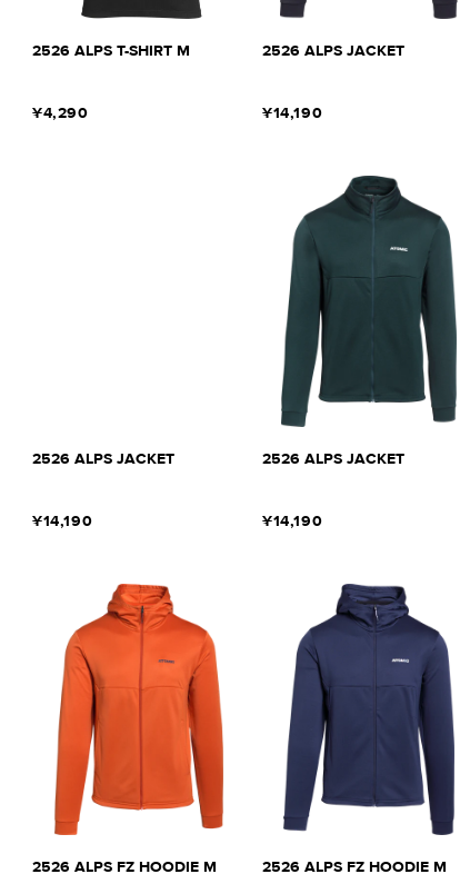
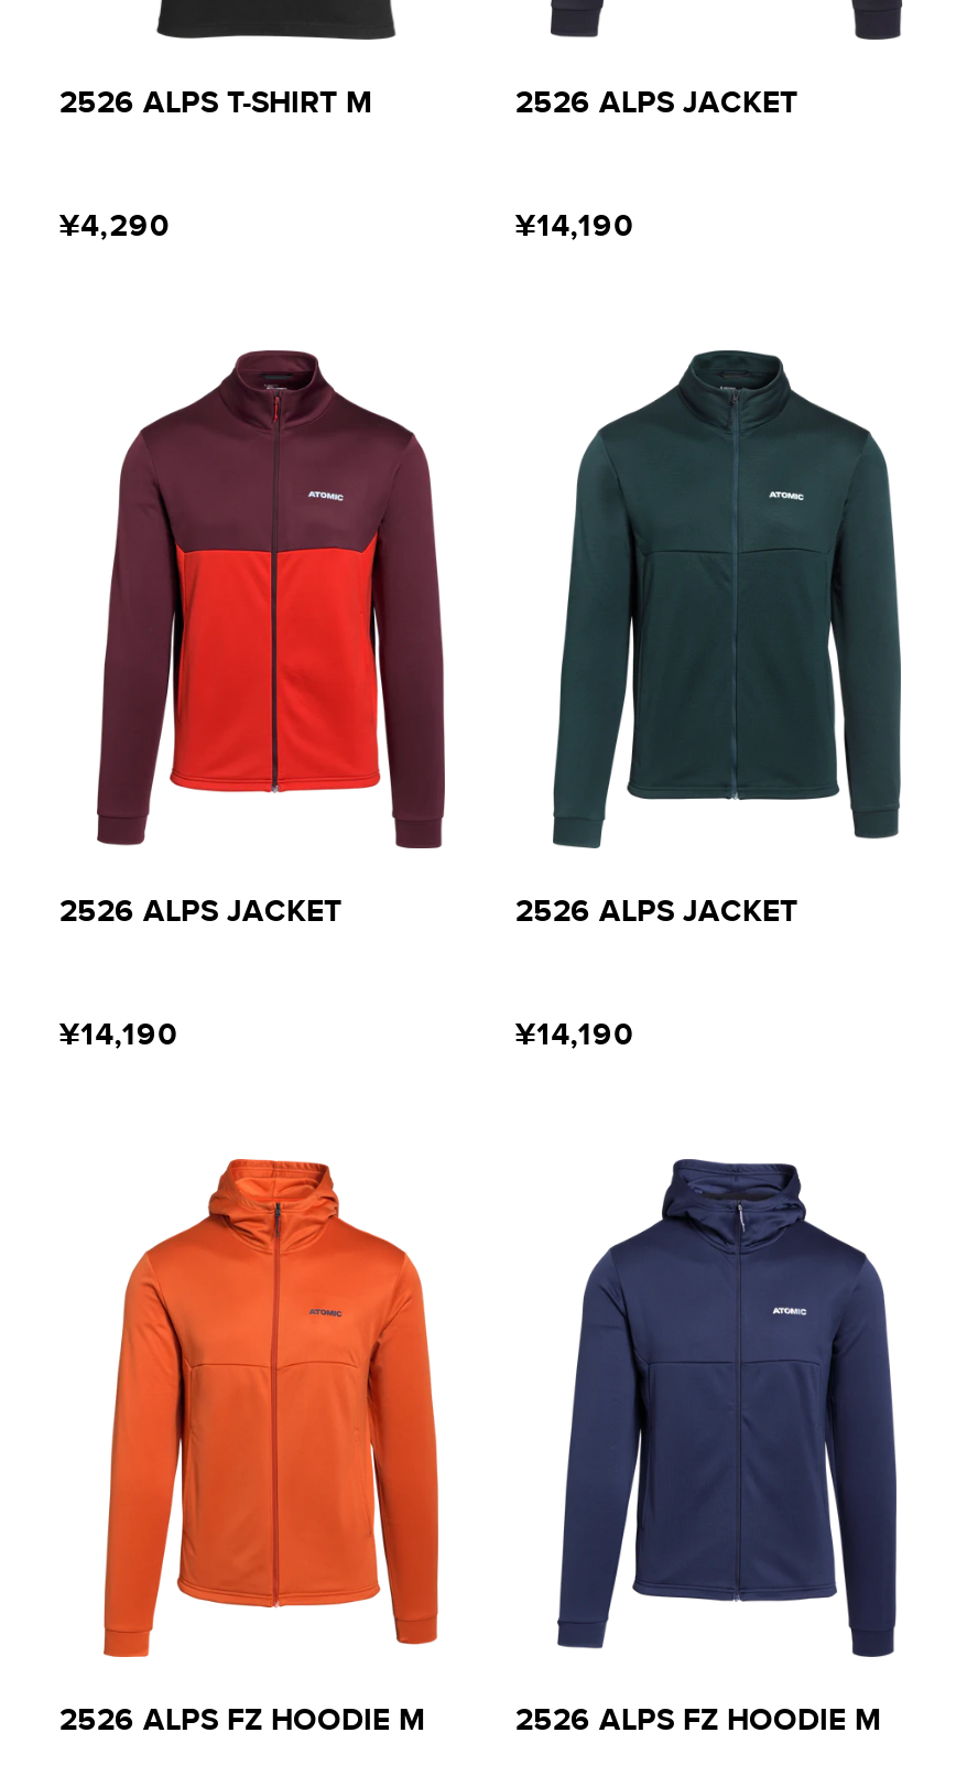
+ [image]
